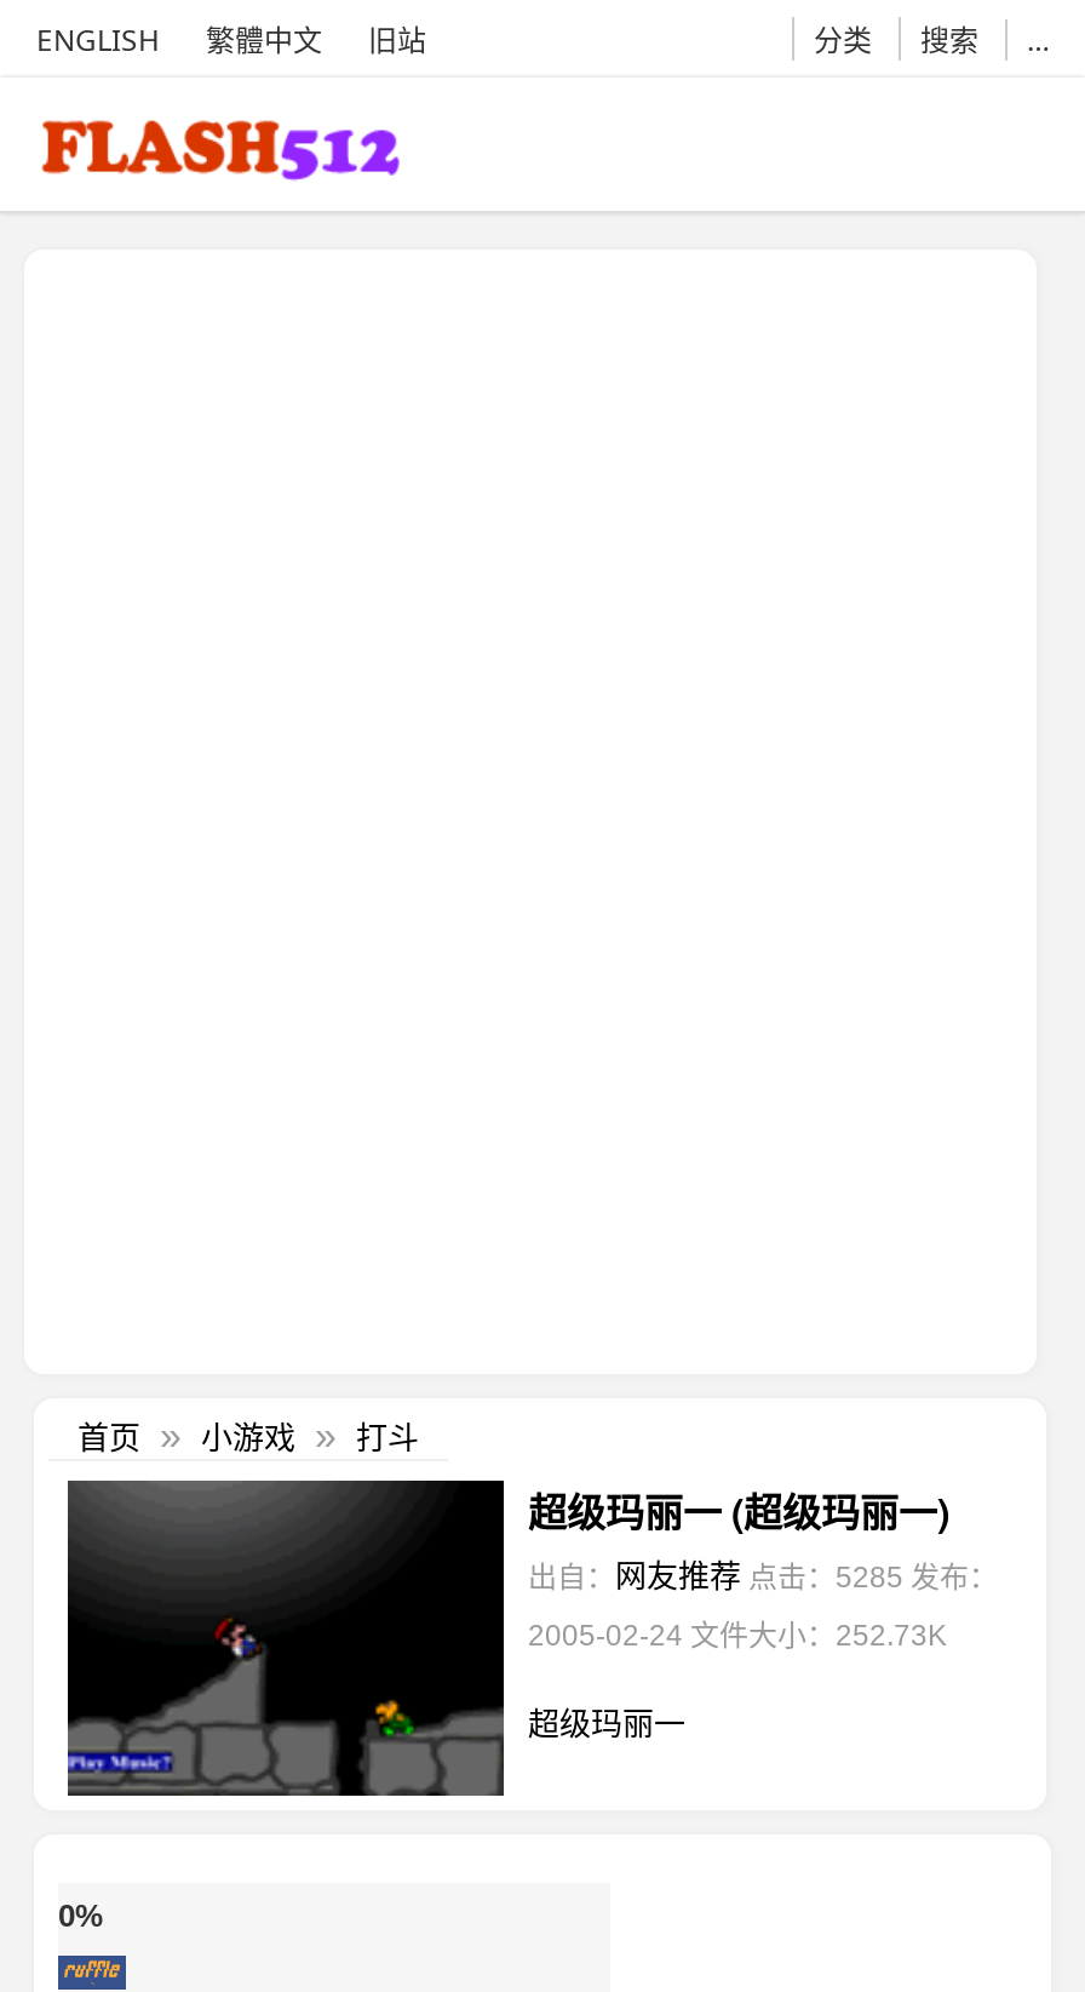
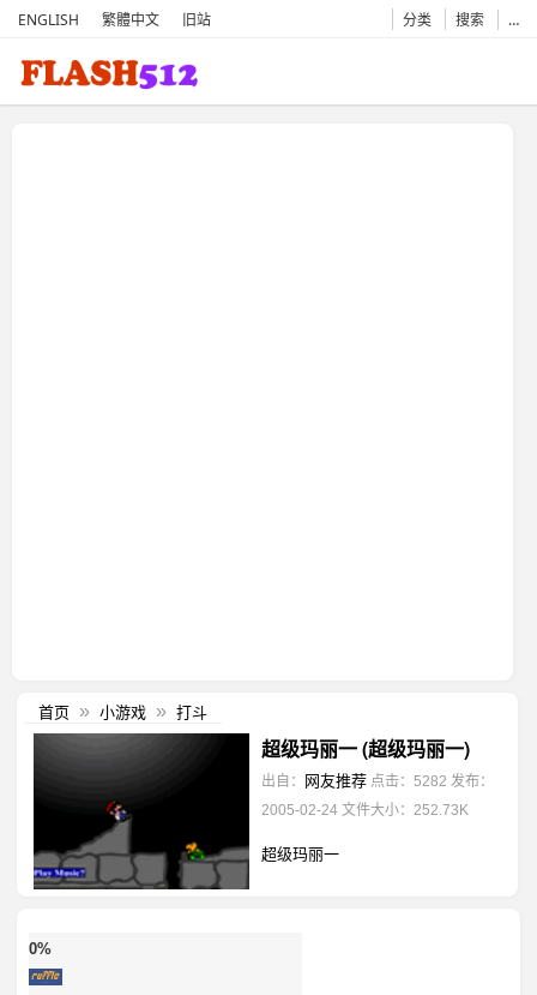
- 出自：网友推荐 点击：5285发布：
+ 出自：网友推荐 点击：5282发布：
